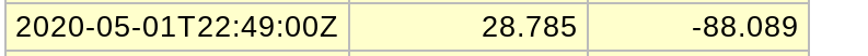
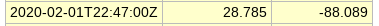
- 2020-05-01T22:49:00Z
+ 2020-02-01T22:47:00Z
